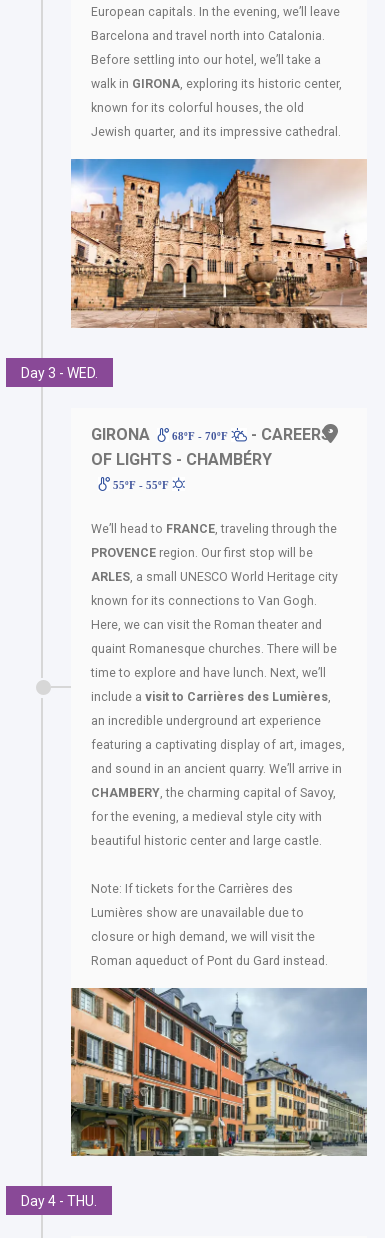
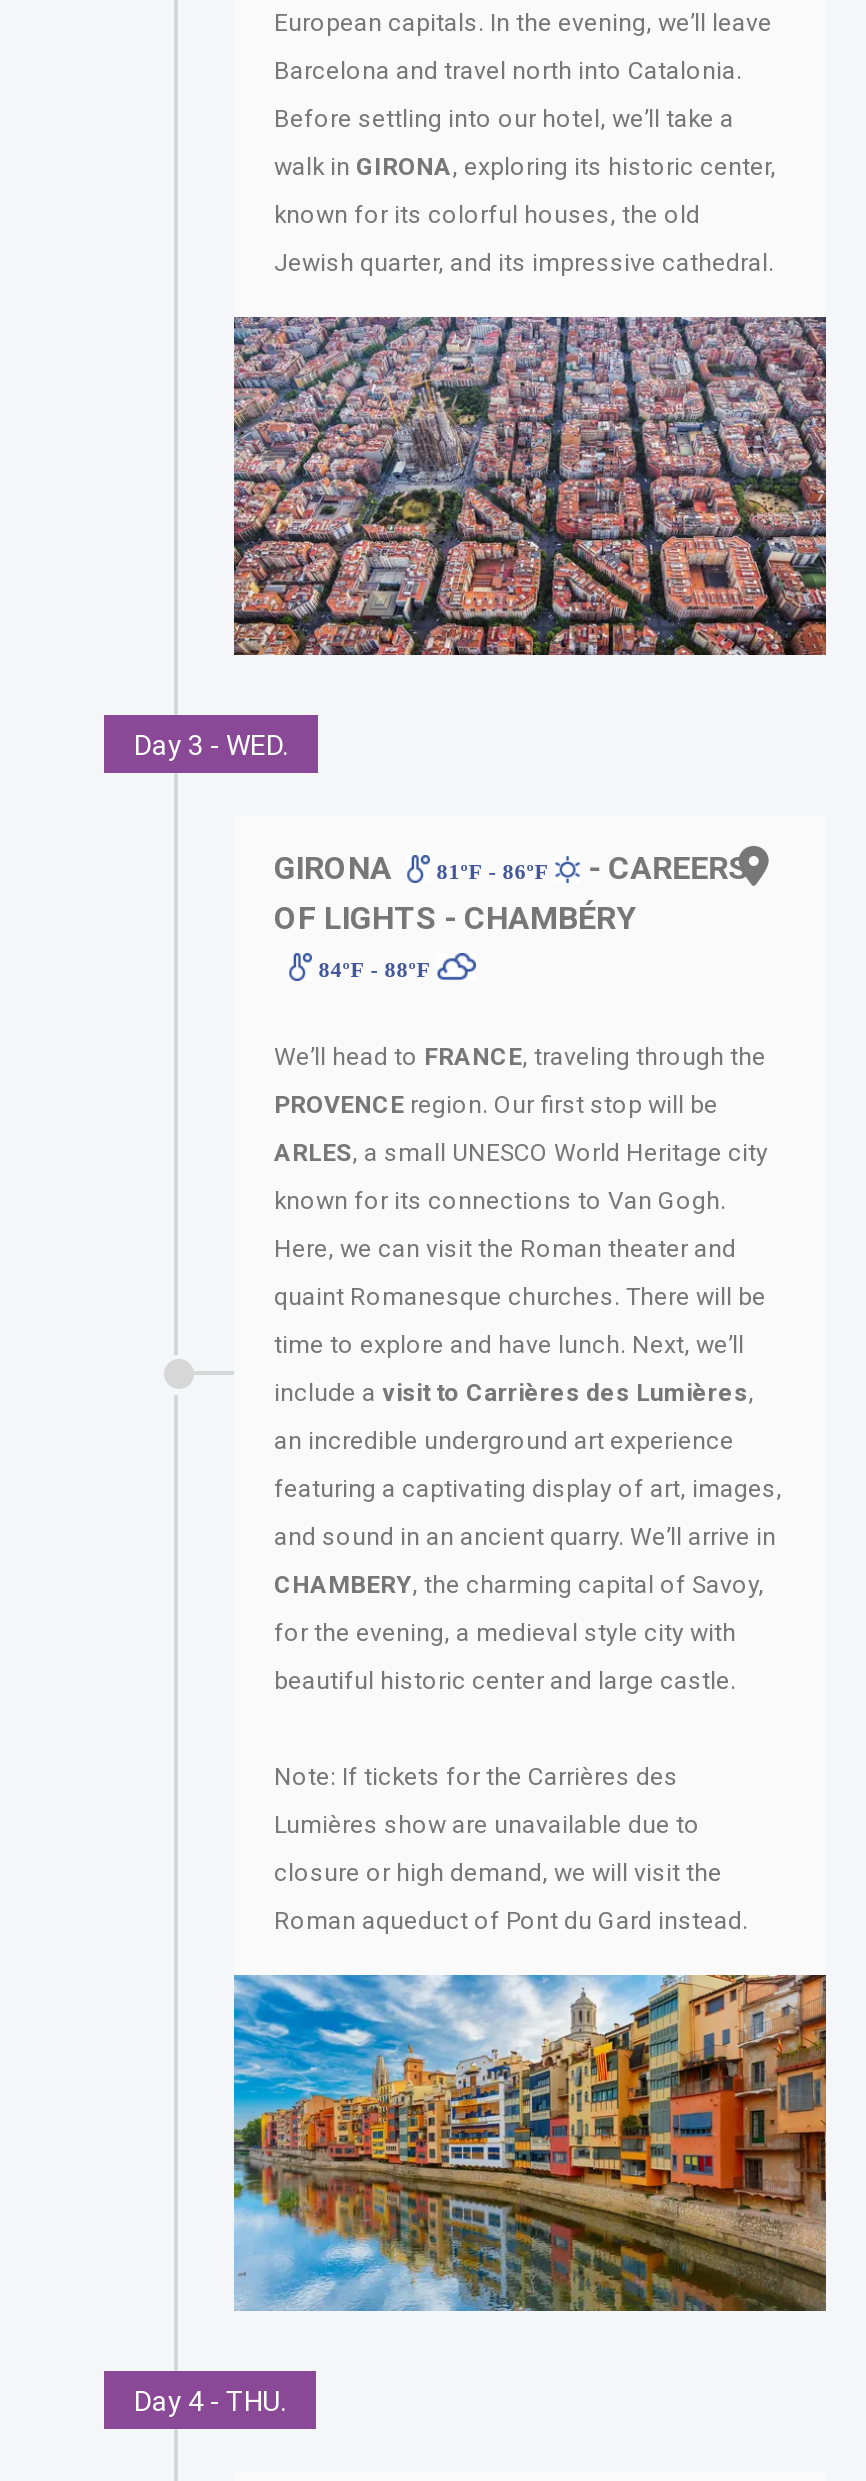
- [image]
+ [image]

- GIRONA 68ºF - 70ºF - CAREERS
+ GIRONA 81ºF - 86ºF - CAREERS

- 55ºF - 55ºF
+ 84ºF - 88ºF

- [image]
+ [image]
